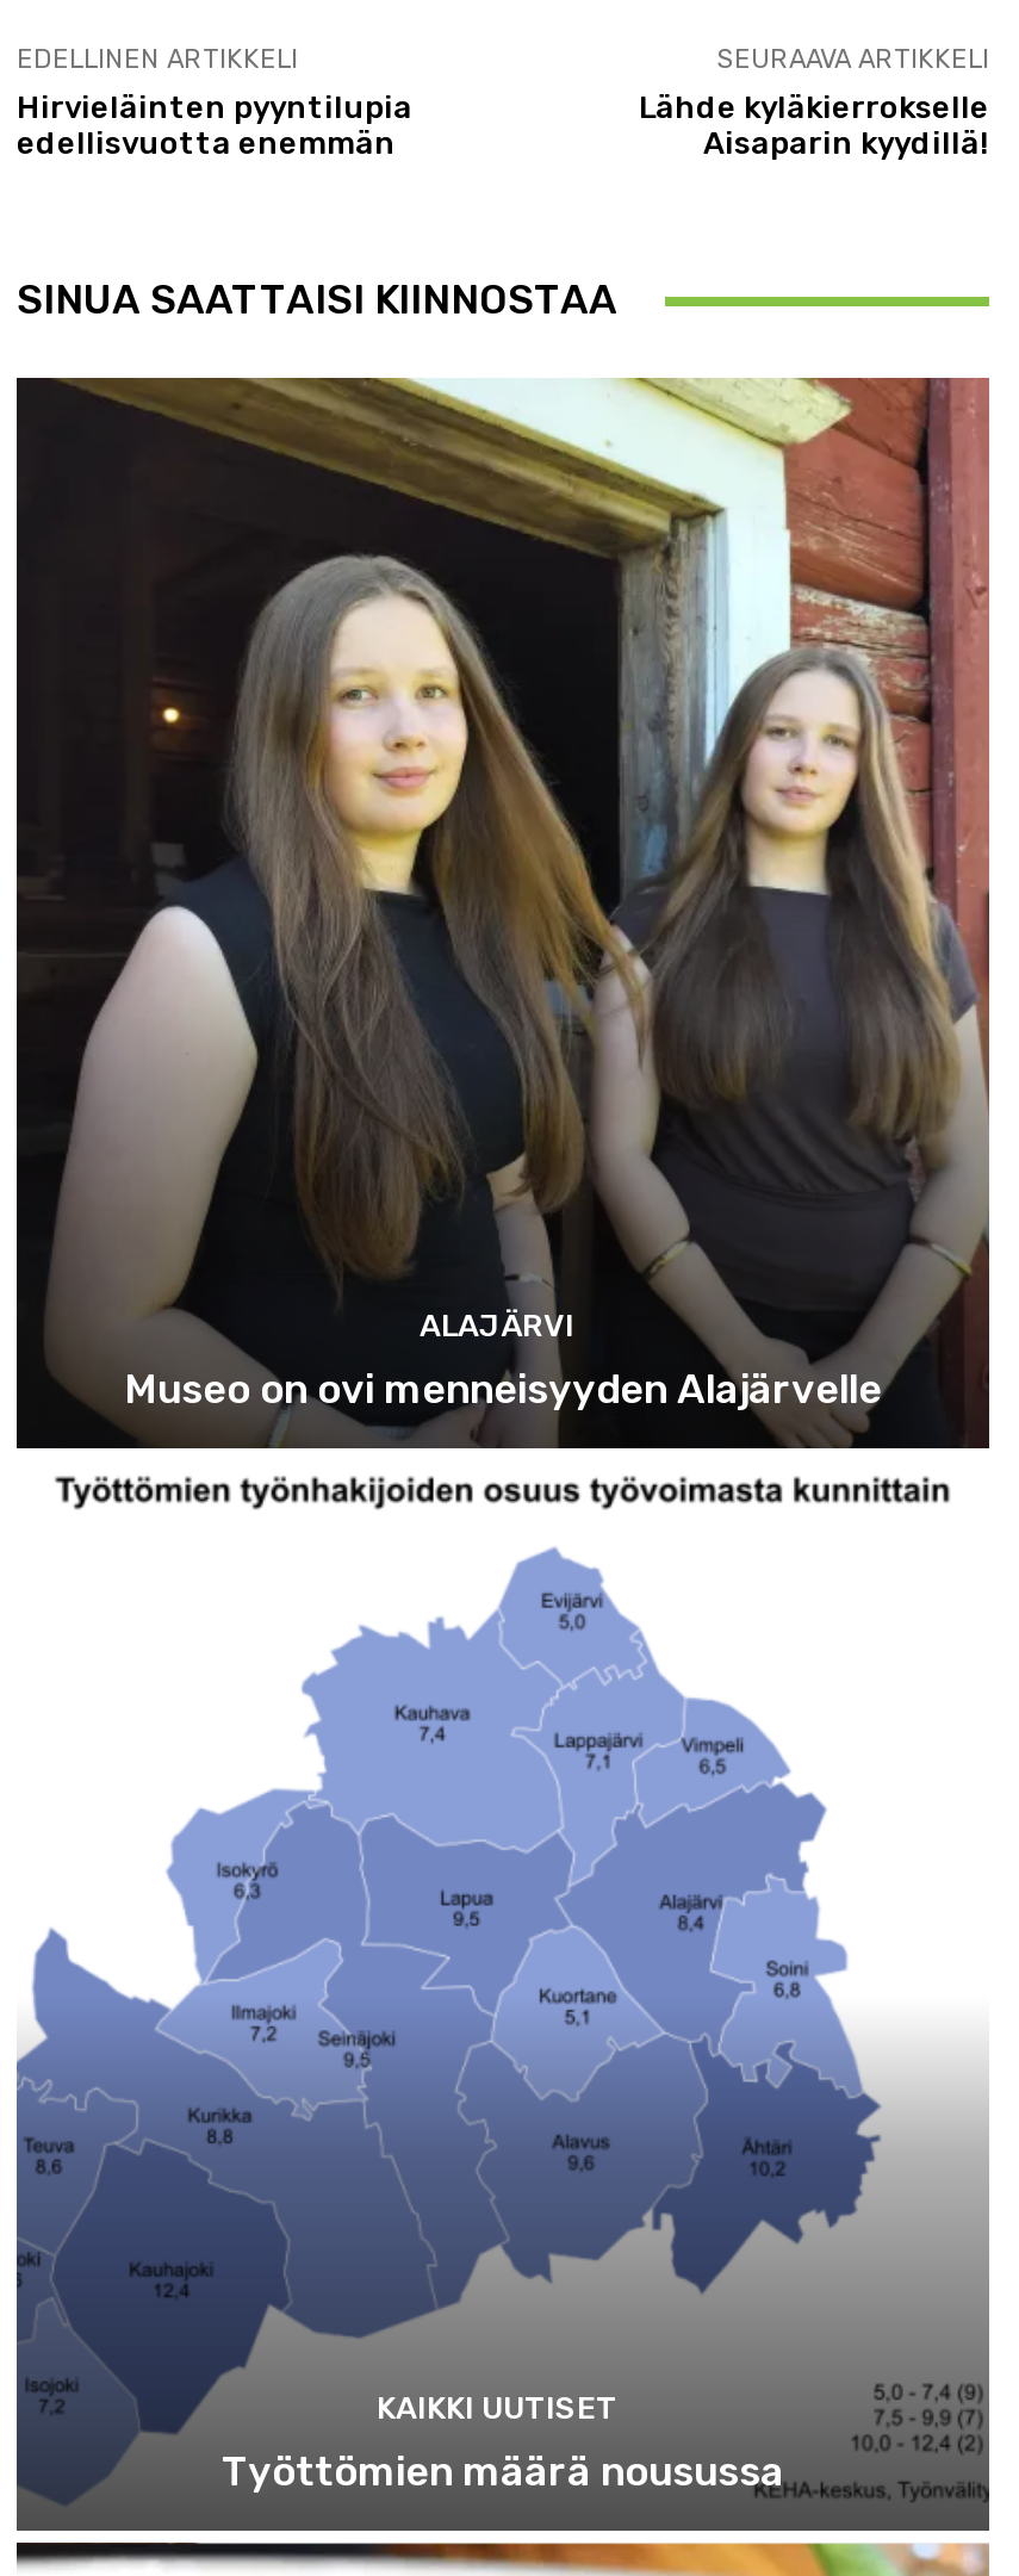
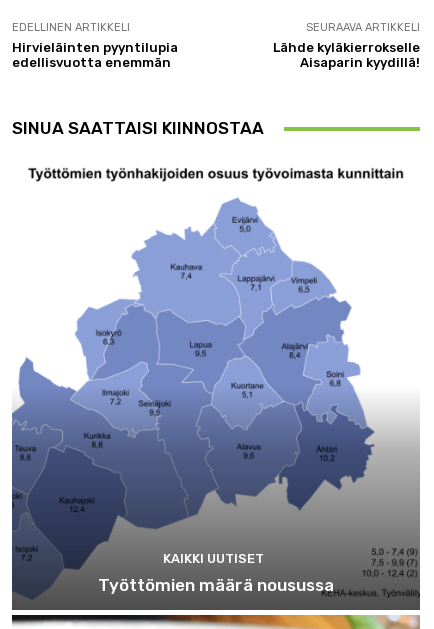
- [image]
- ALAJÄRVI
- Museo on ovi menneisyyden Alajärvelle
